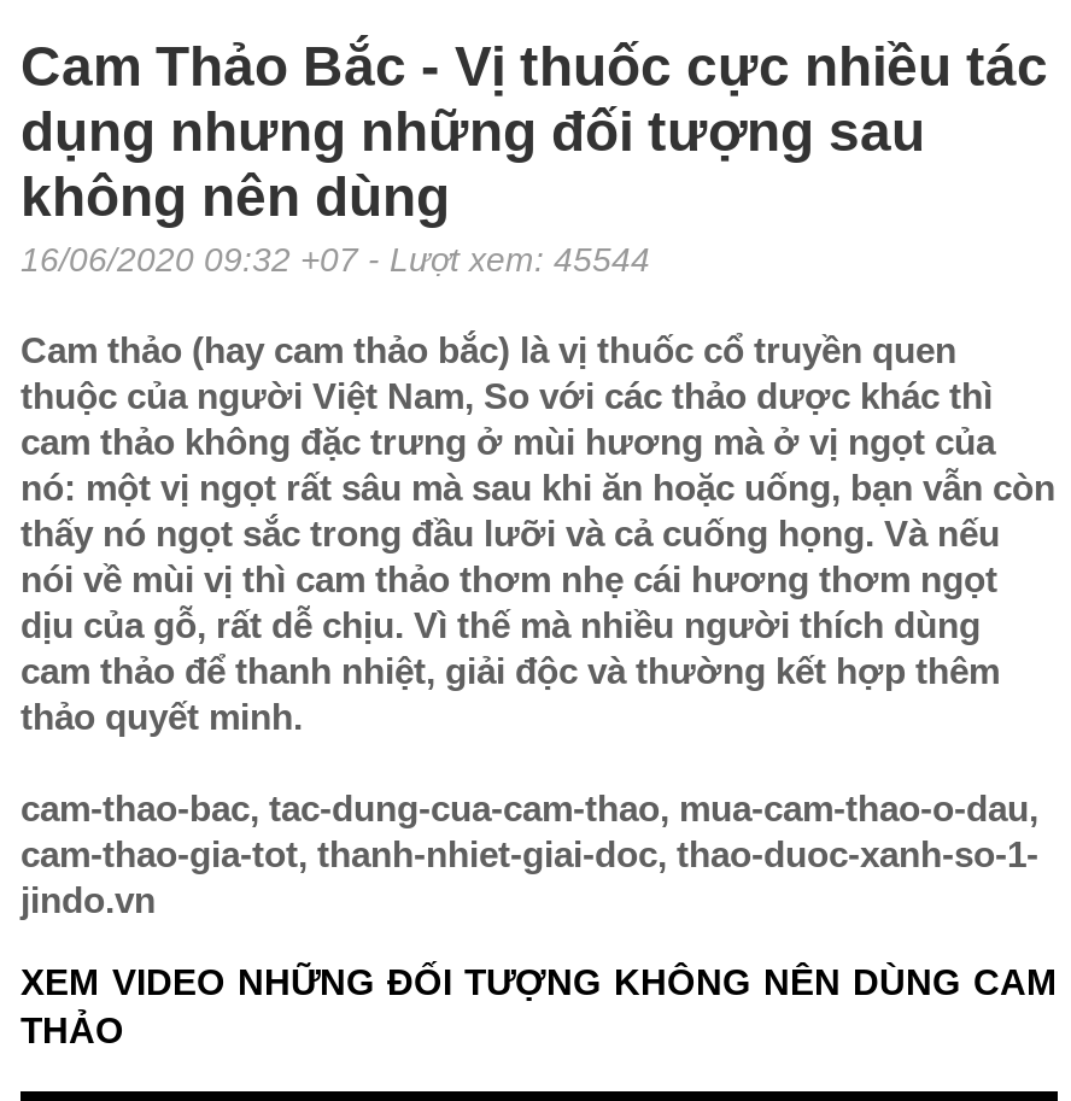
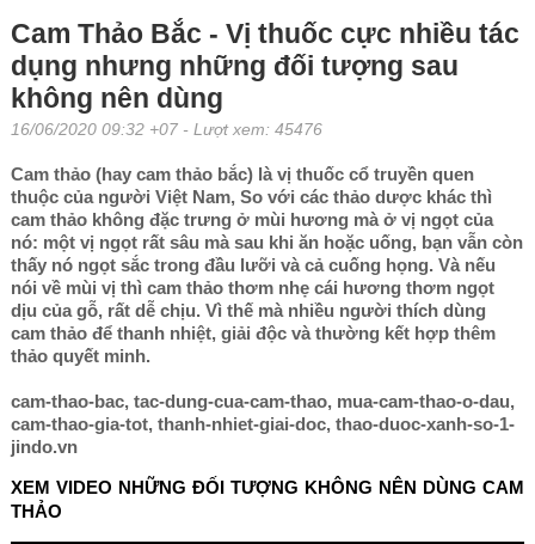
- 16/06/2020 09:32 +07 - Lượt xem: 45544
+ 16/06/2020 09:32 +07 - Lượt xem: 45476
